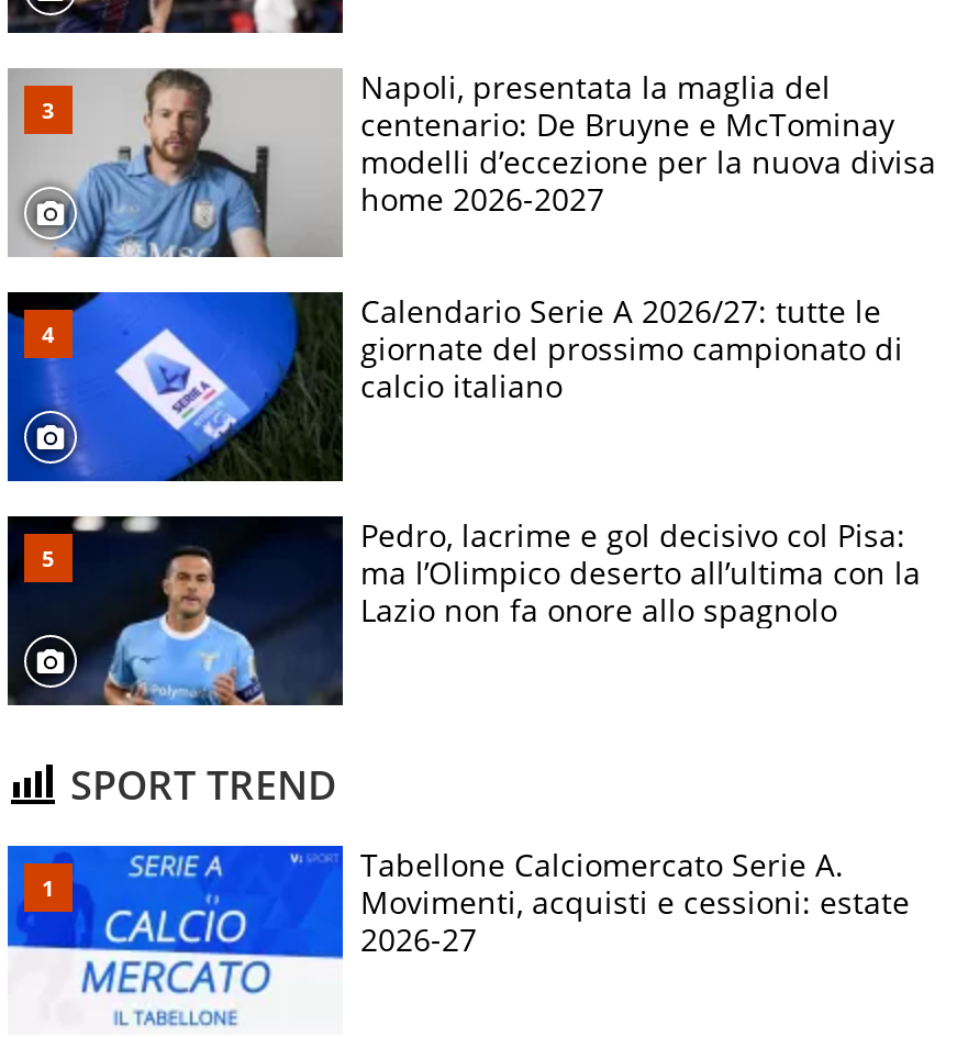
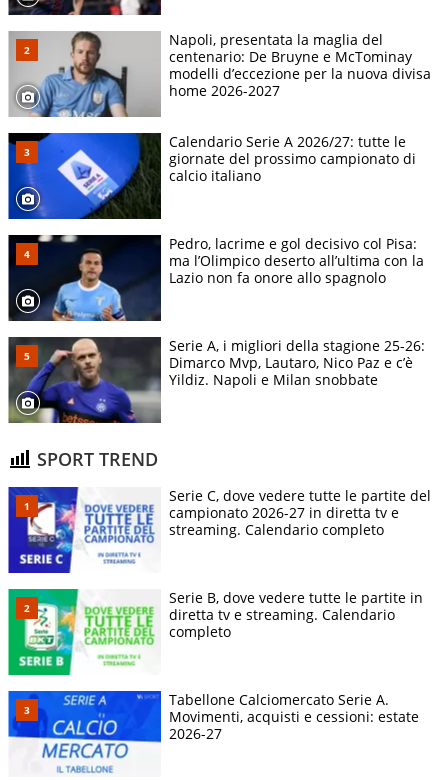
+ [image]
+ Serie A, i migliori della stagione 25-26:
+ Dimarco Mvp, Lautaro, Nico Paz e c’è
+ Yildiz. Napoli e Milan snobbate

+ [image]
+ Serie C, dove vedere tutte le partite del
+ campionato 2026-27 in diretta tv e
+ streaming. Calendario completo

+ [image]
+ Serie B, dove vedere tutte le partite in
+ diretta tv e streaming. Calendario
+ completo
